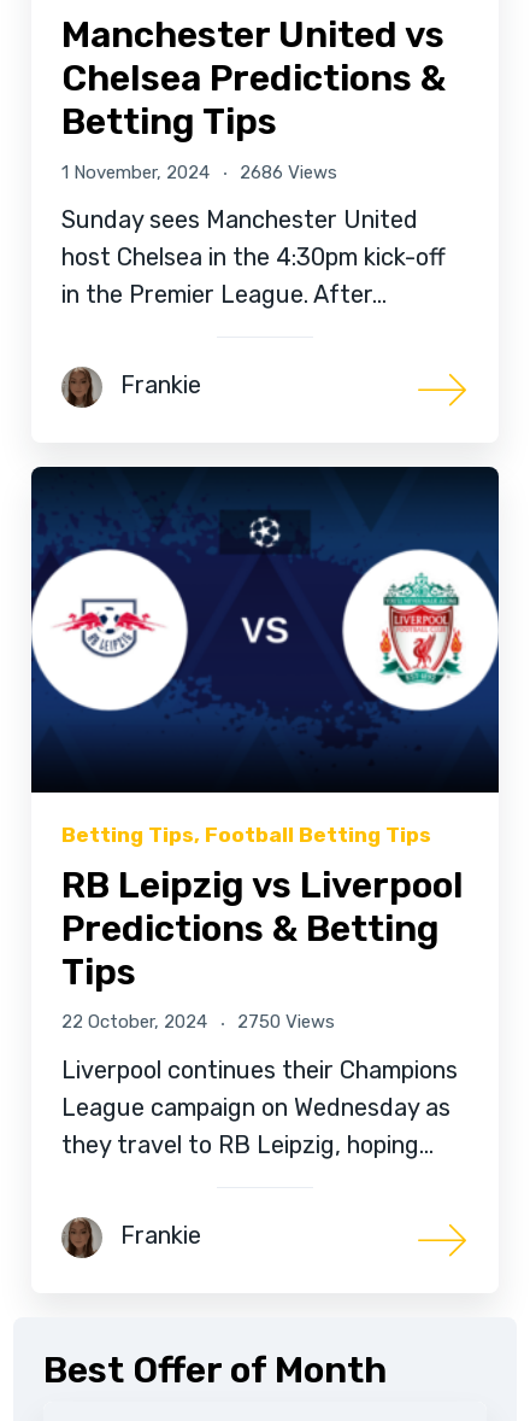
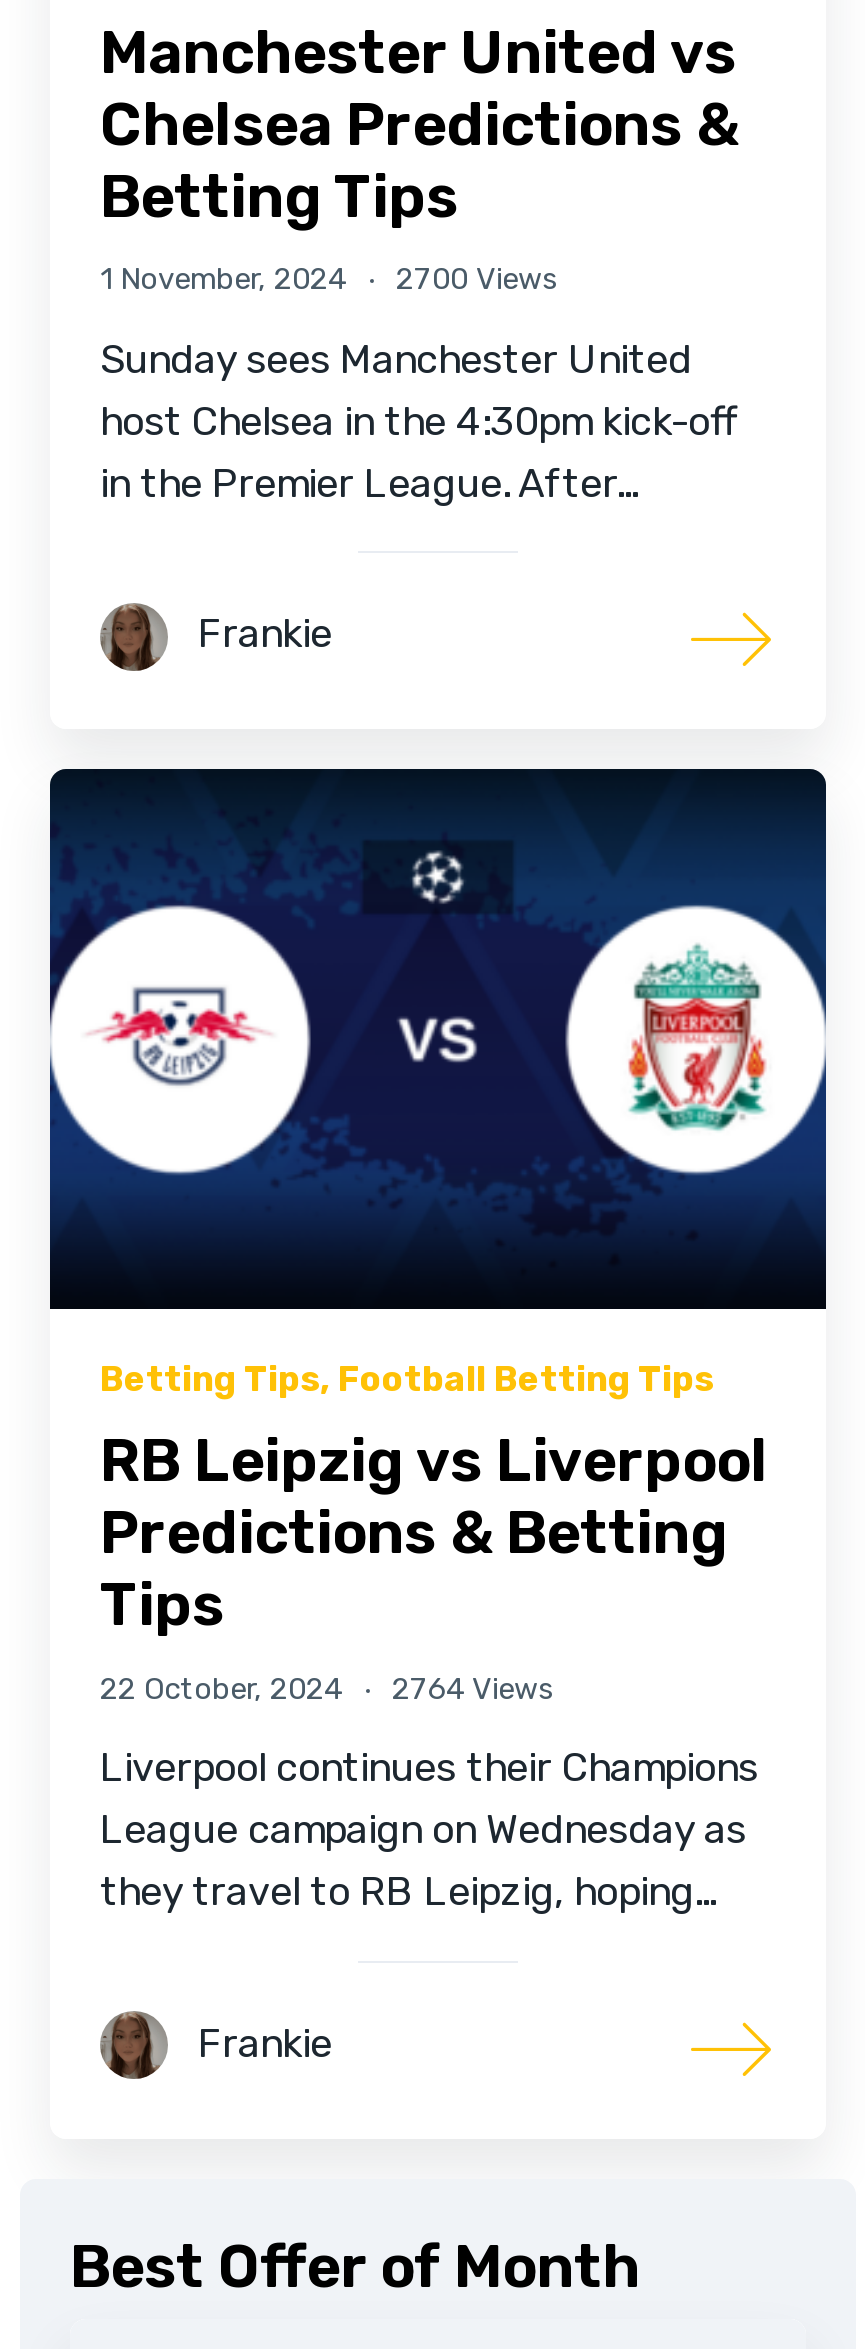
- 1 November, 2024 2686 Views
+ 1 November, 2024 2700 Views

- 22 October, 2024 2750 Views
+ 22 October, 2024 2764 Views
